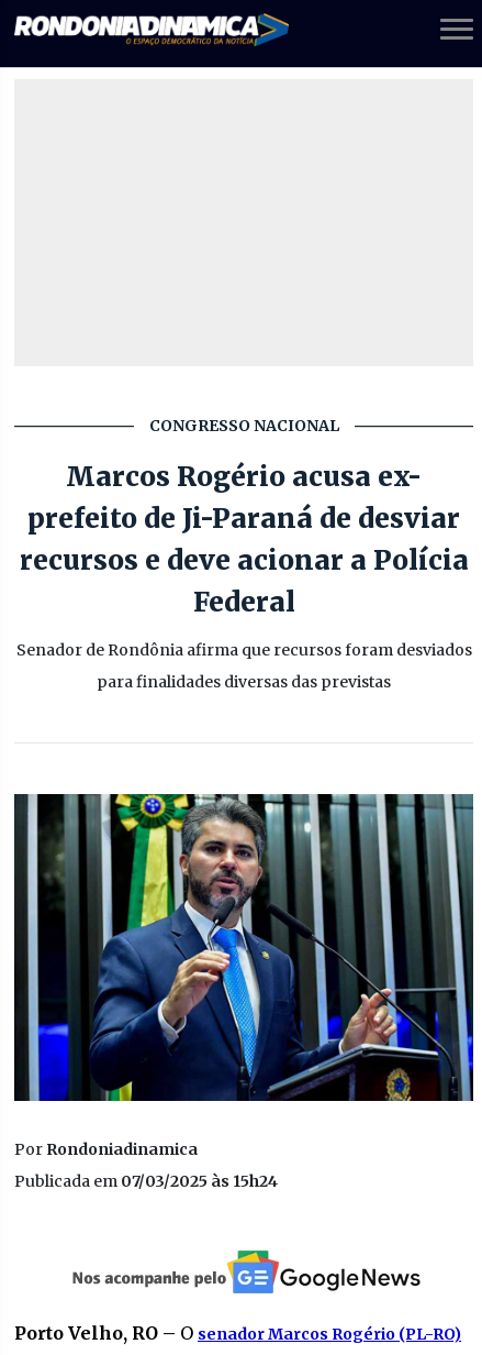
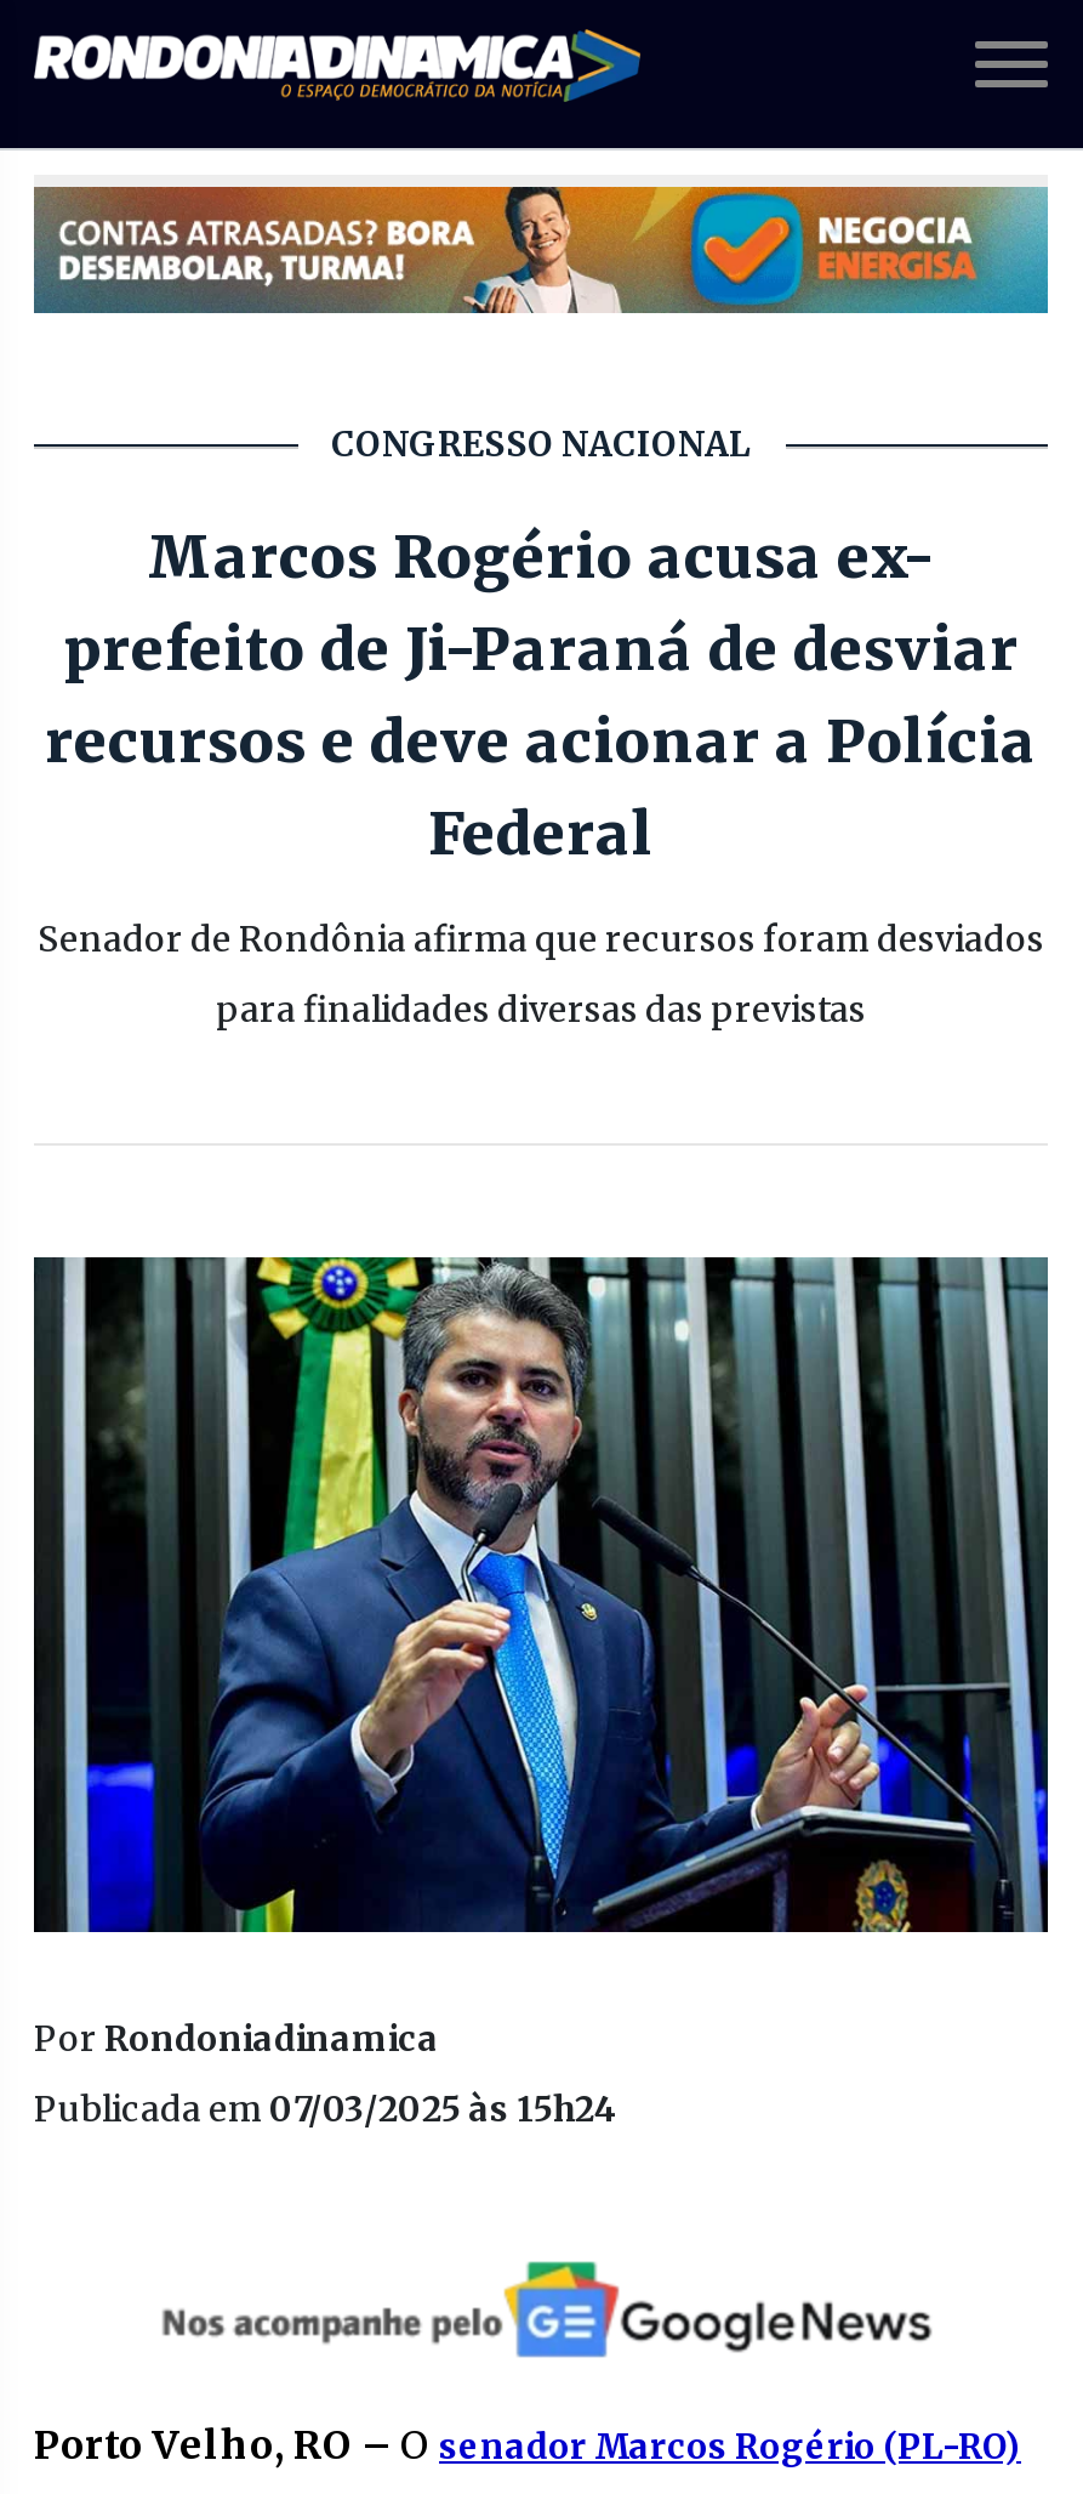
+ [image]
